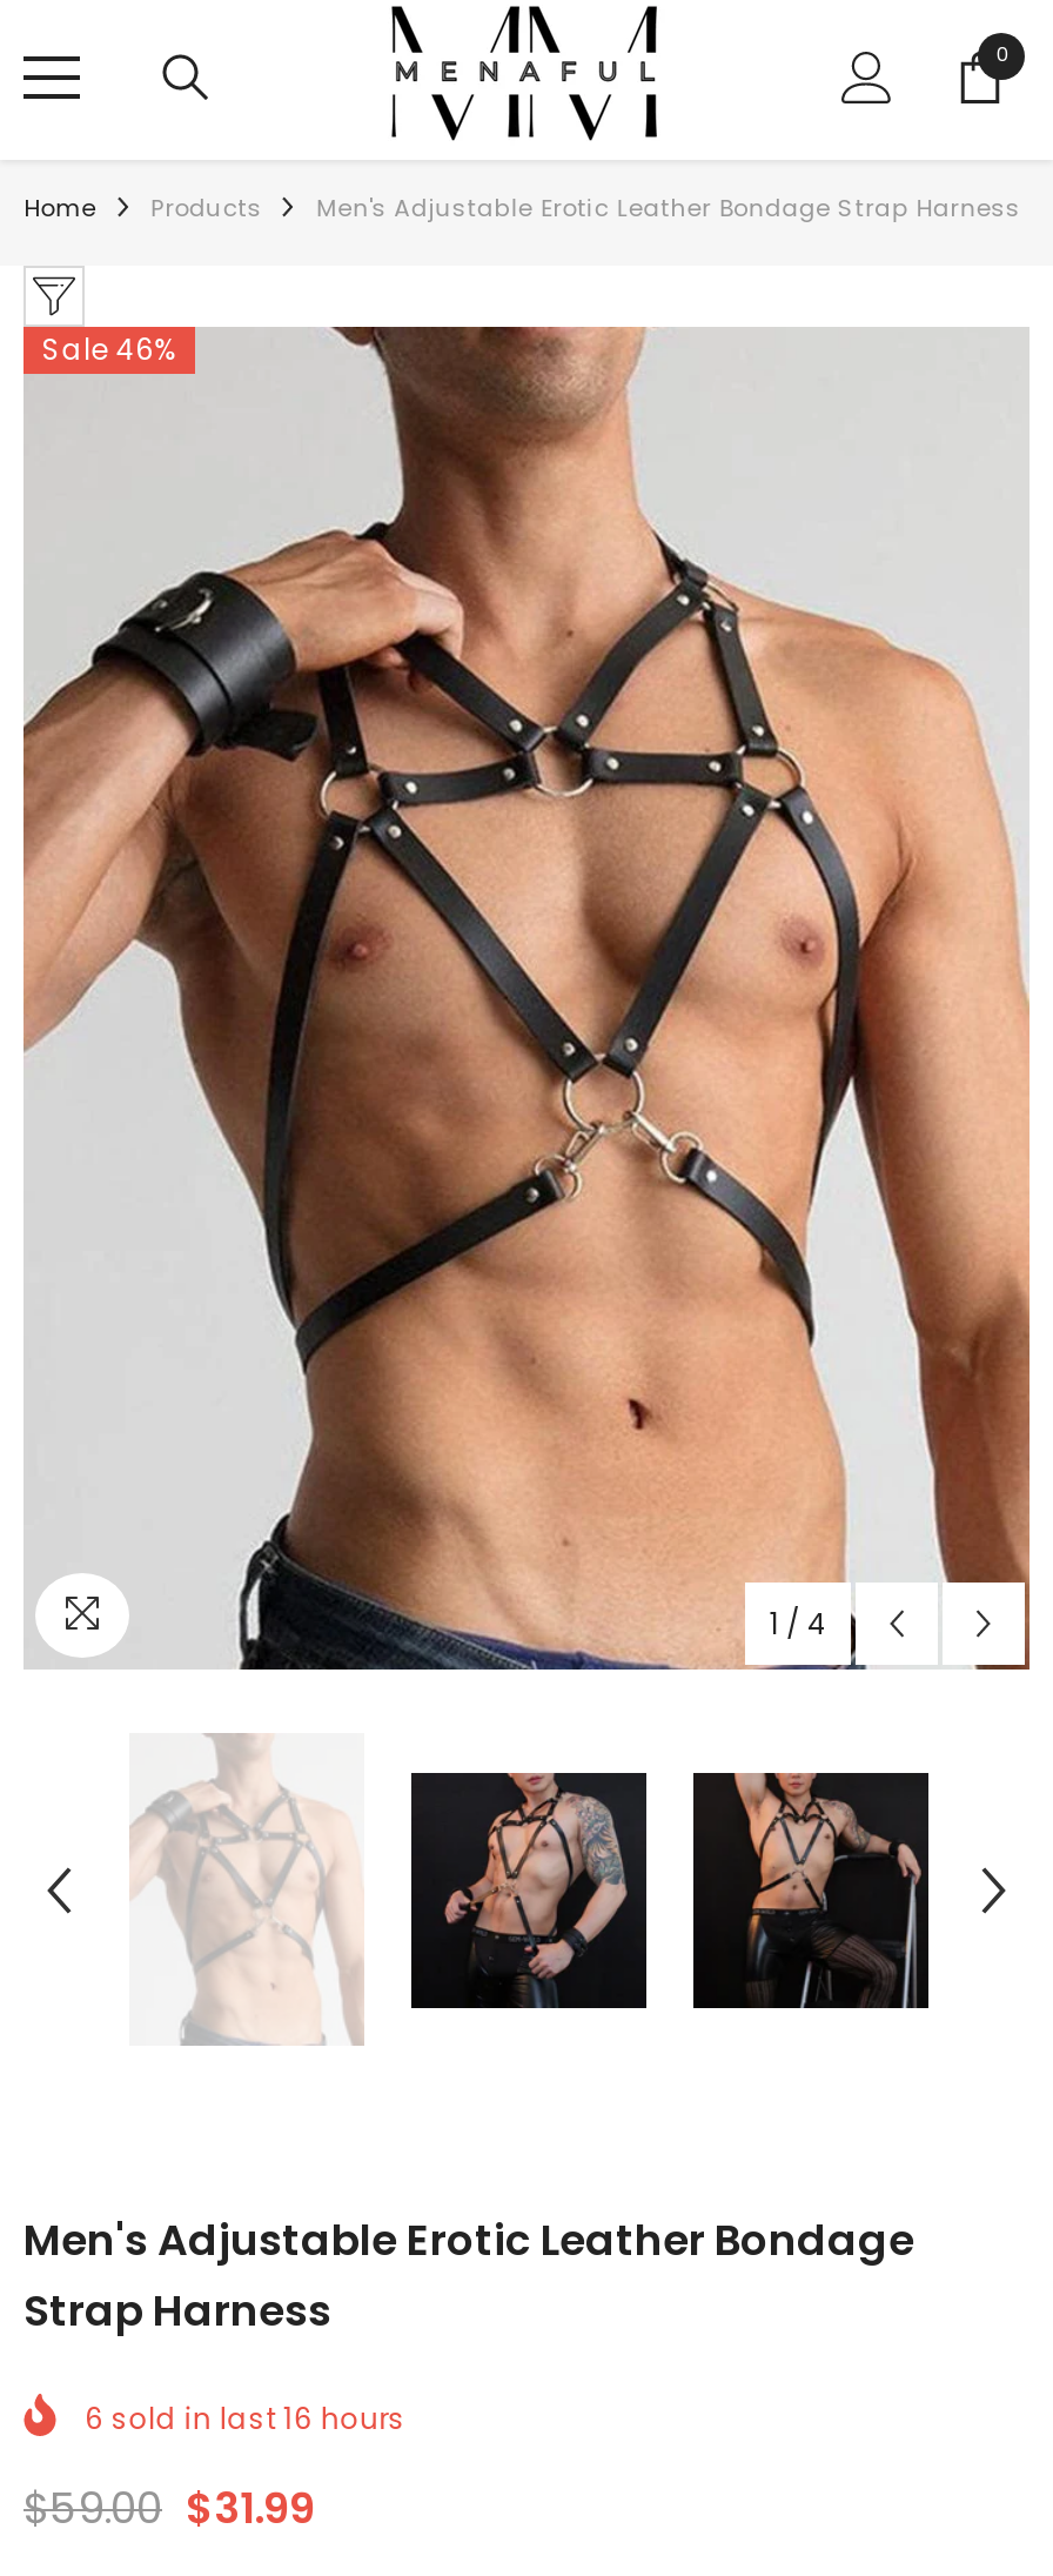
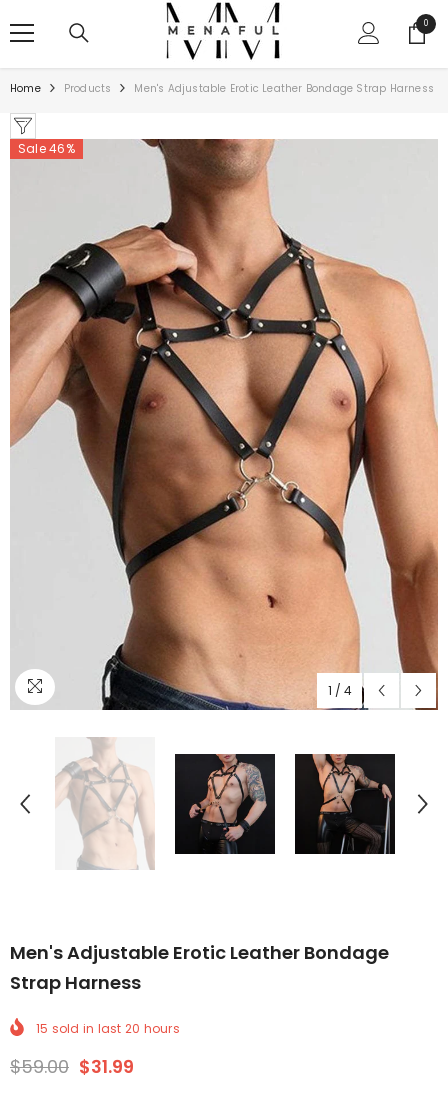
- 6 sold in last 16 hours
+ 15 sold in last 20 hours
